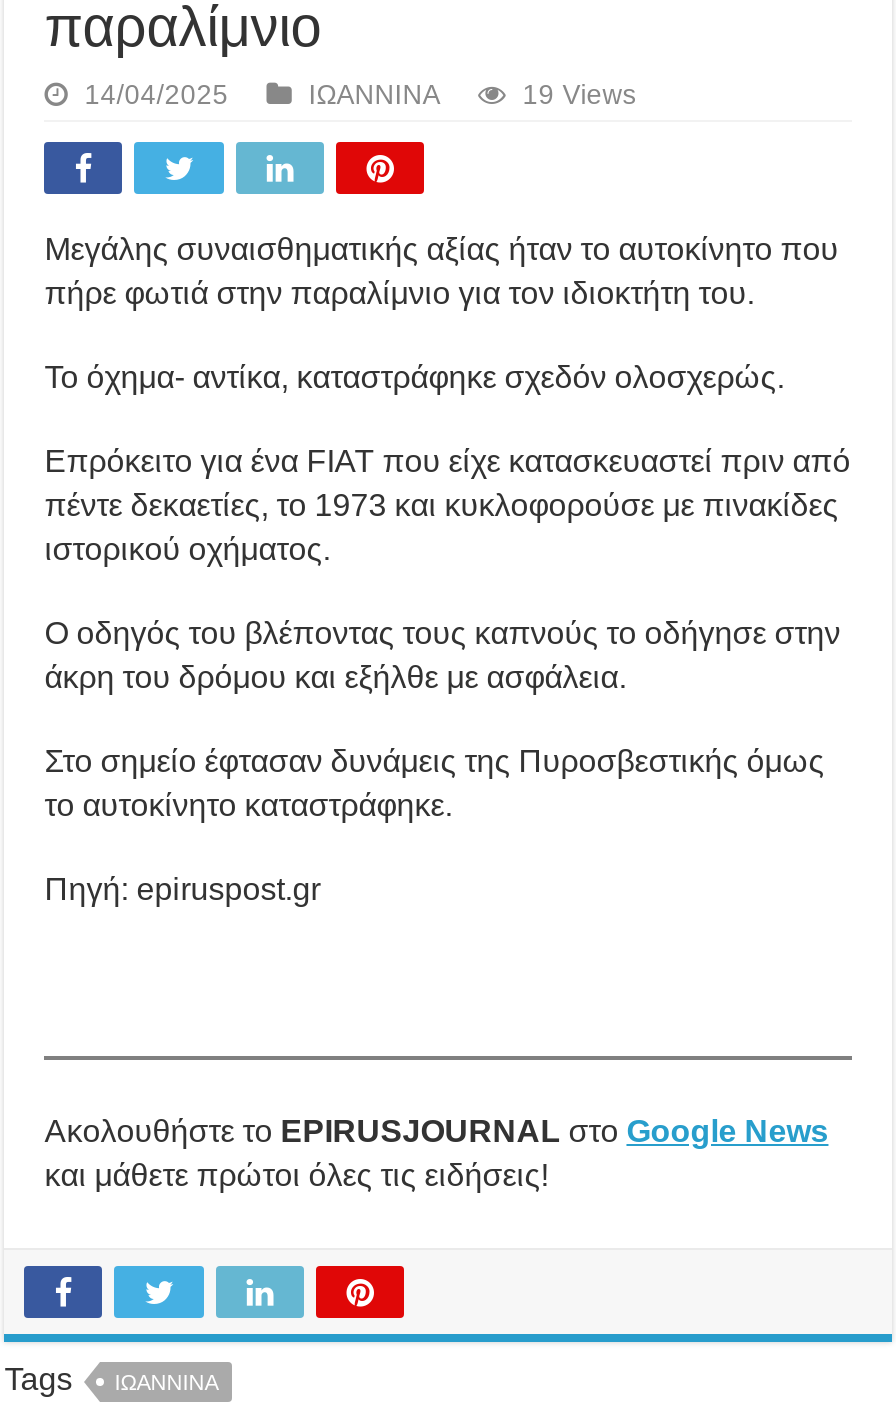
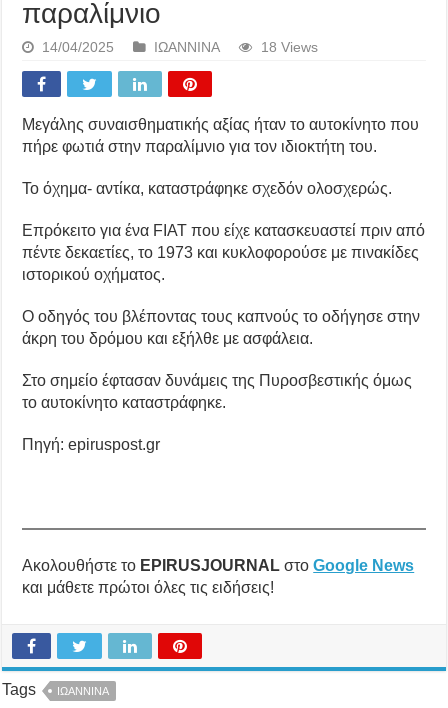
- 19 Views
+ 18 Views
